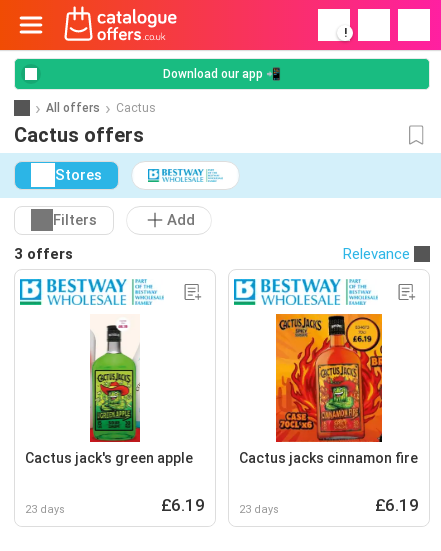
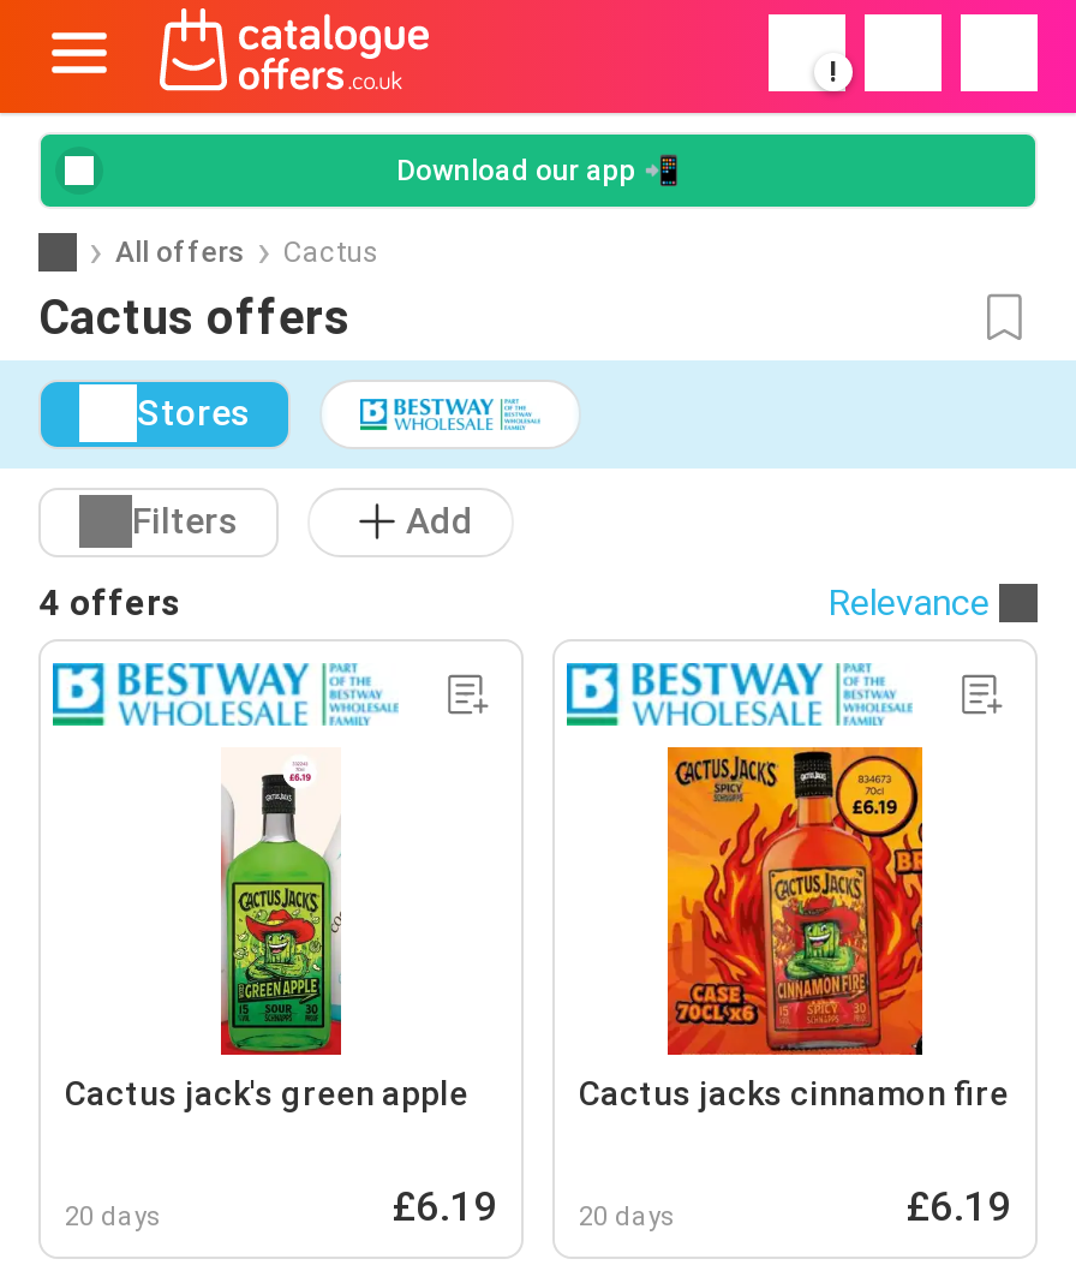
- 3 offers
+ 4 offers

- 23 days
+ 20 days

- 23 days
+ 20 days
